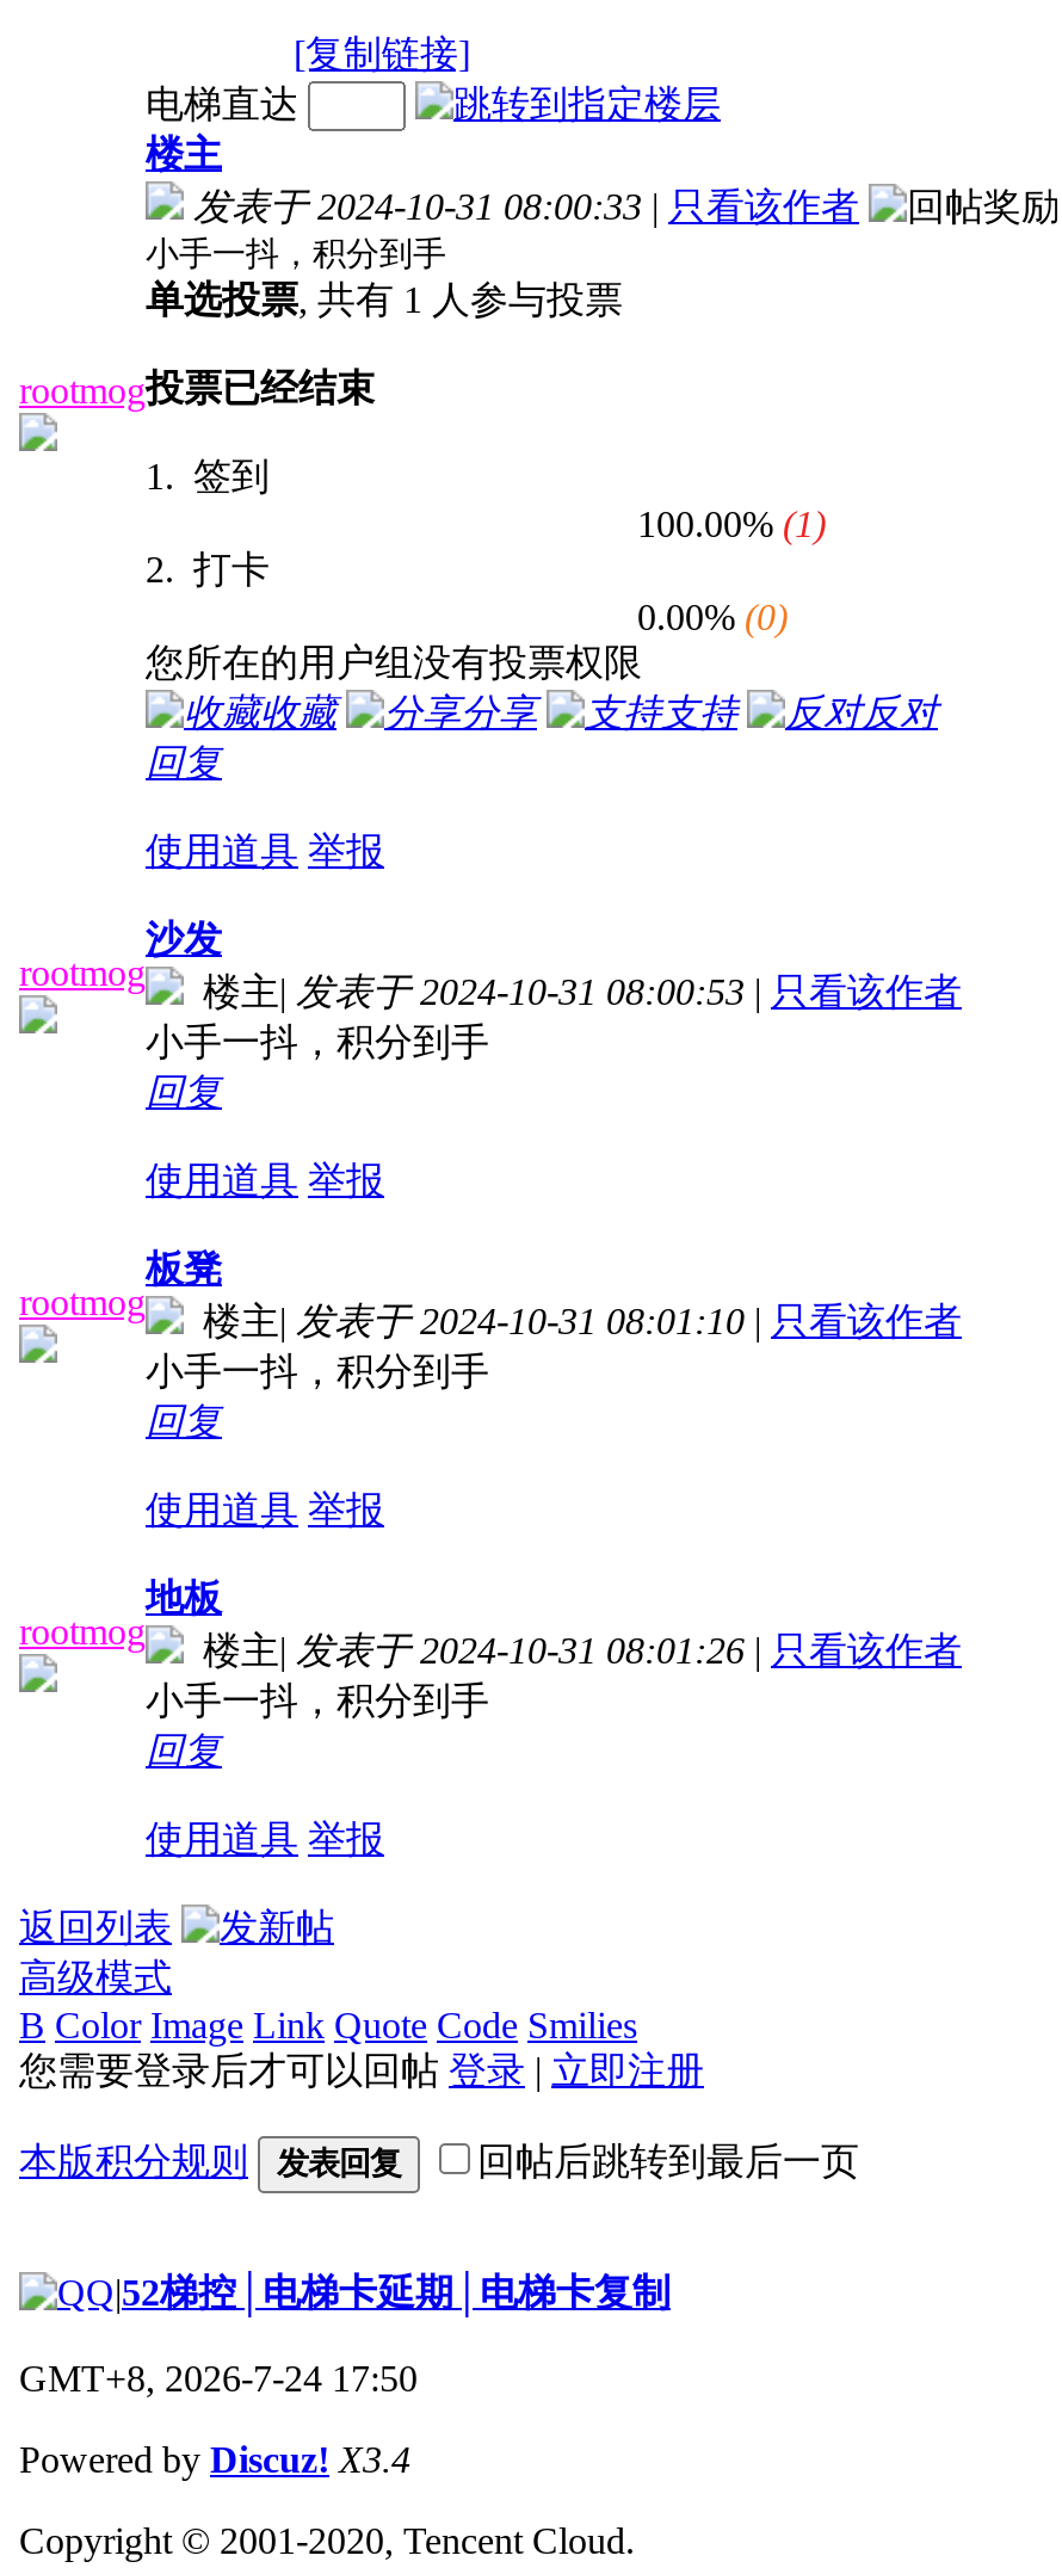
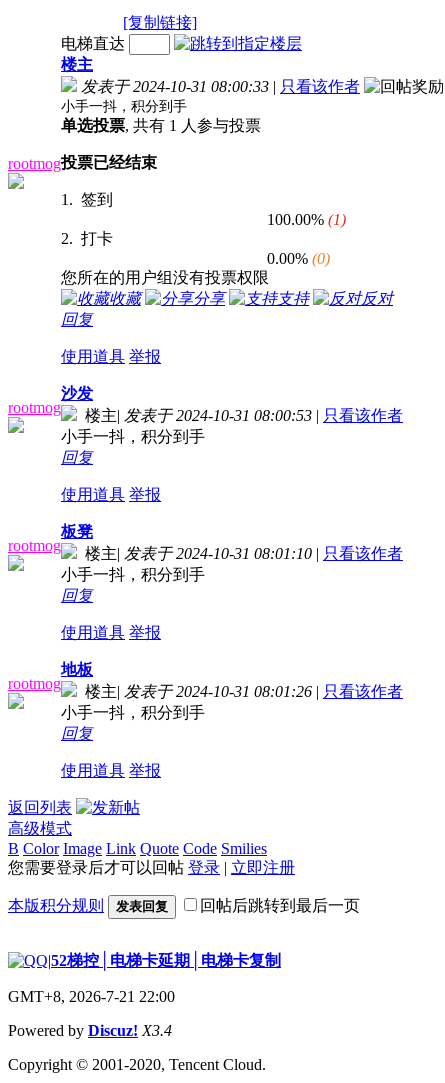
- GMT+8, 2026-7-24 17:50
+ GMT+8, 2026-7-21 22:00
